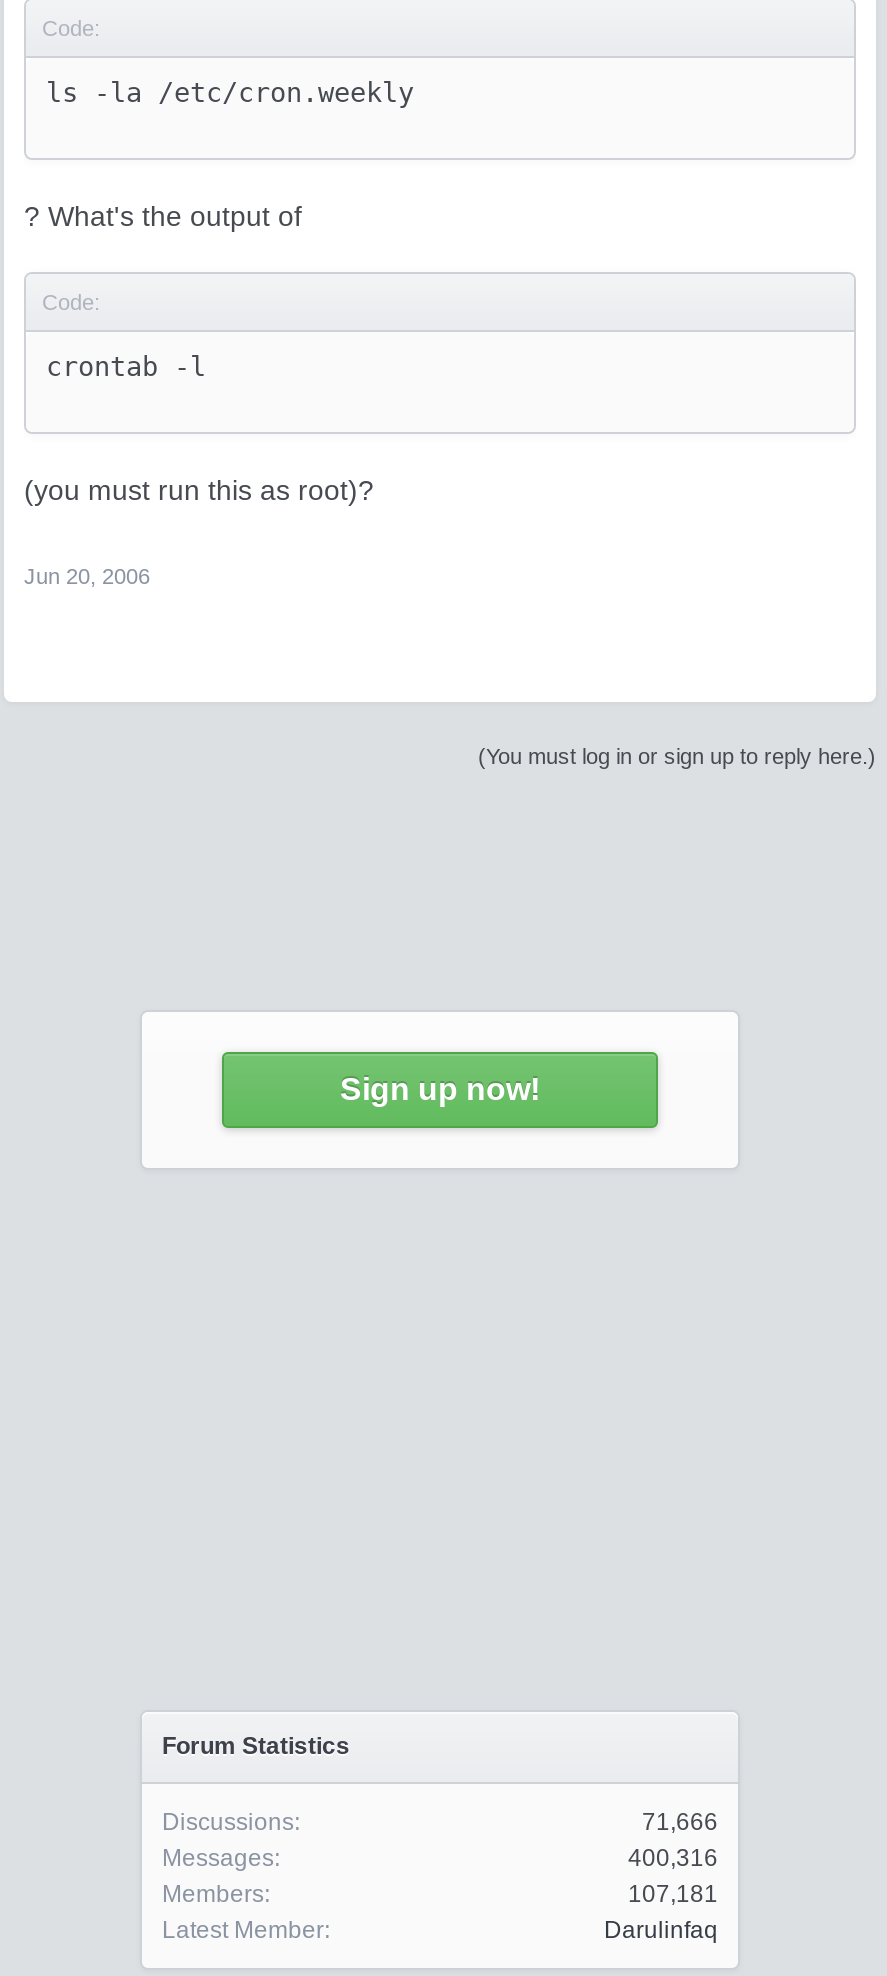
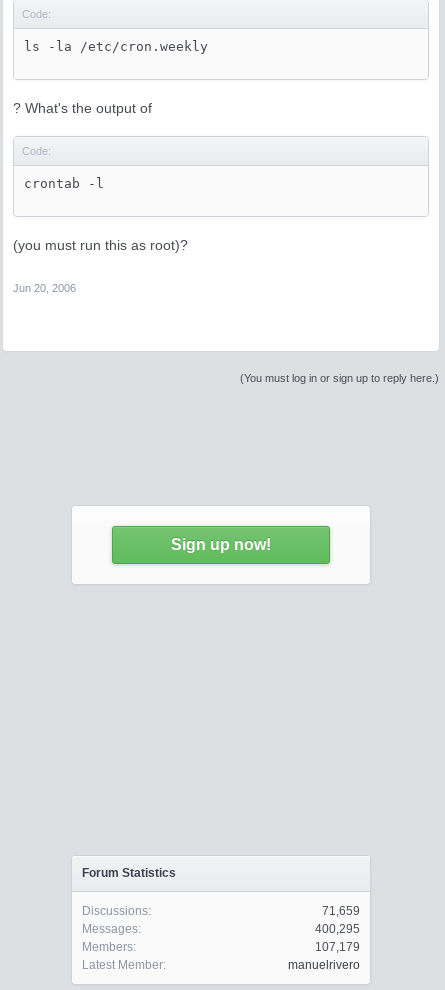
- 71,666
+ 71,659

- 400,316
+ 400,295

- 107,181
+ 107,179

- Darulinfaq
+ manuelrivero
